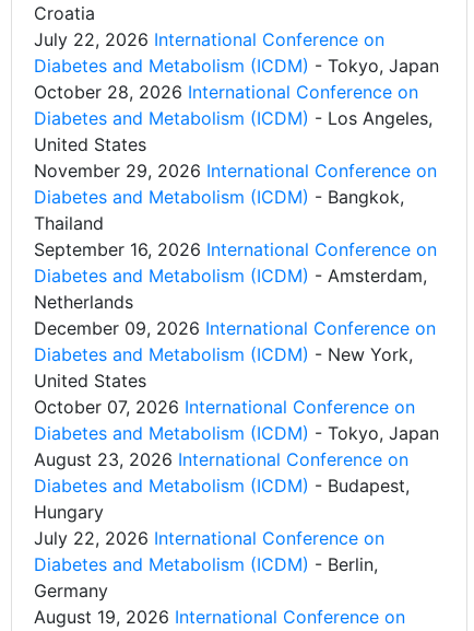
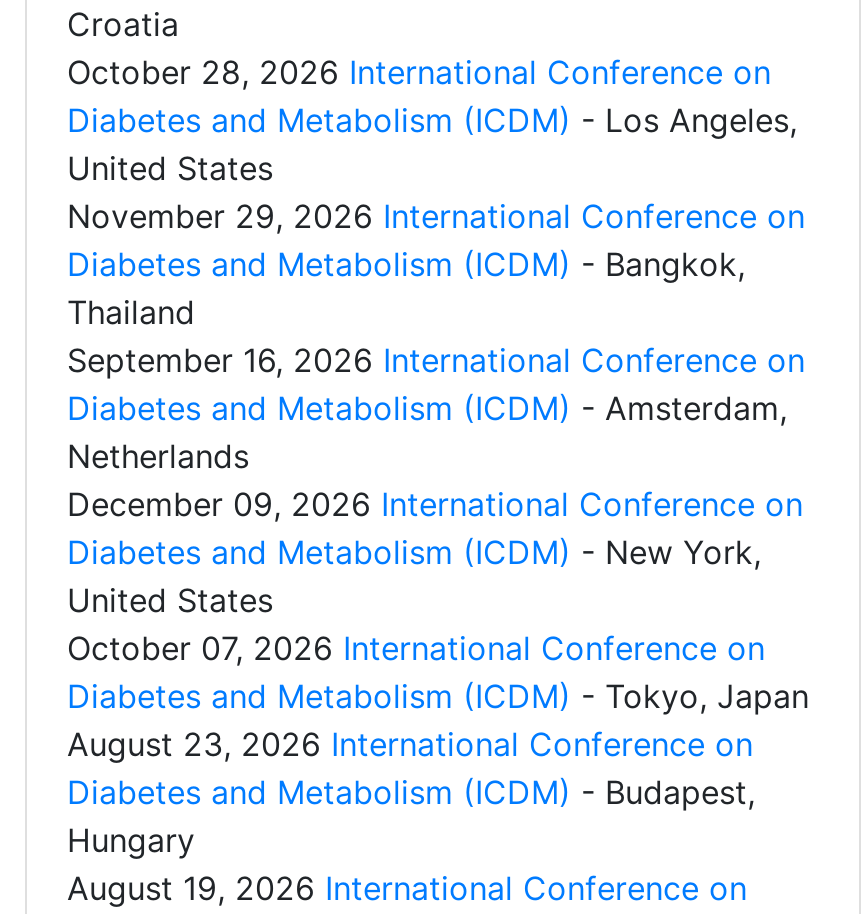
- July 22, 2026 International Conference on
- Diabetes and Metabolism (ICDM) - Tokyo, Japan

- July 22, 2026 International Conference on
- Diabetes and Metabolism (ICDM) - Berlin,
- Germany
